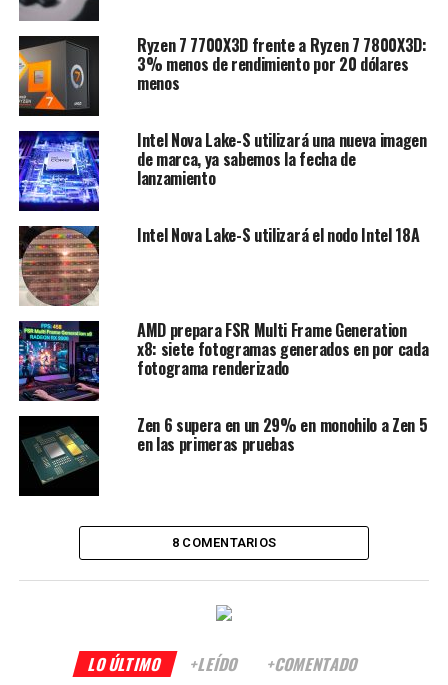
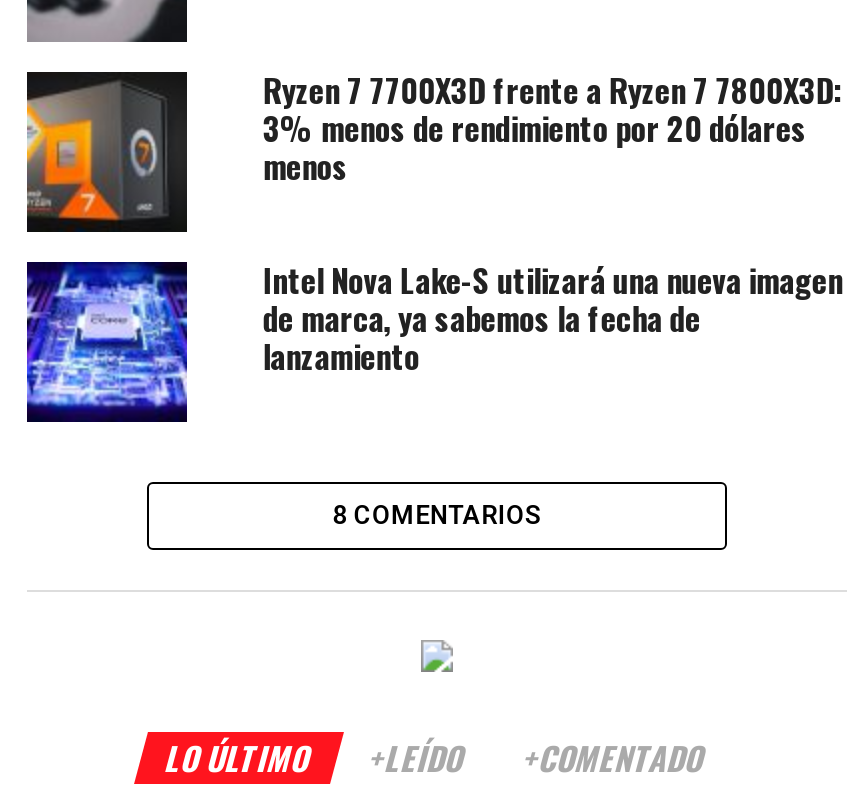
- [image]
- Intel Nova Lake-S utilizará el nodo Intel 18A

- [image]
- AMD prepara FSR Multi Frame Generation
- x8: siete fotogramas generados en por cada
- fotograma renderizado
- Zen 6 supera en un 29% en monohilo a Zen 5
- en las primeras pruebas

- [image]
